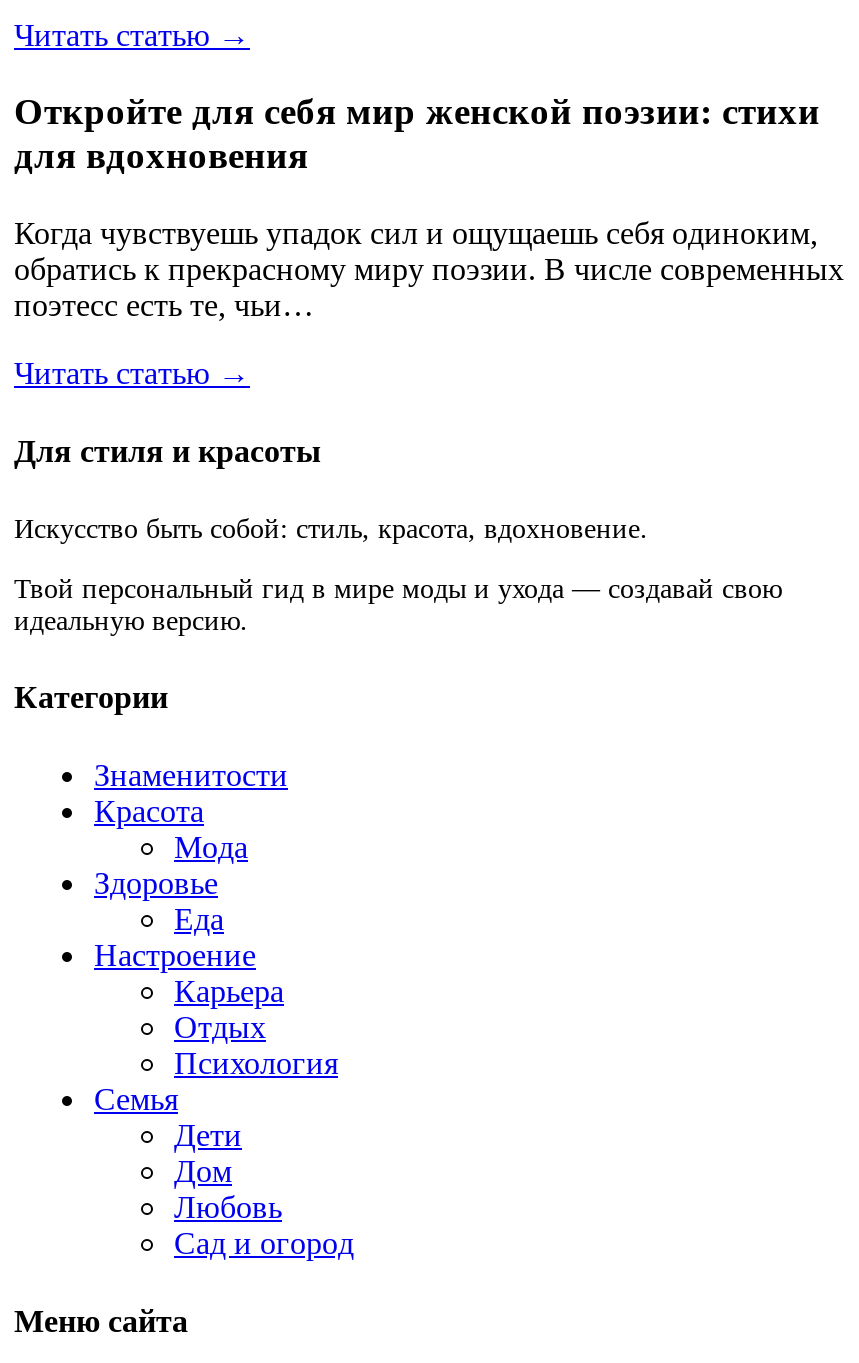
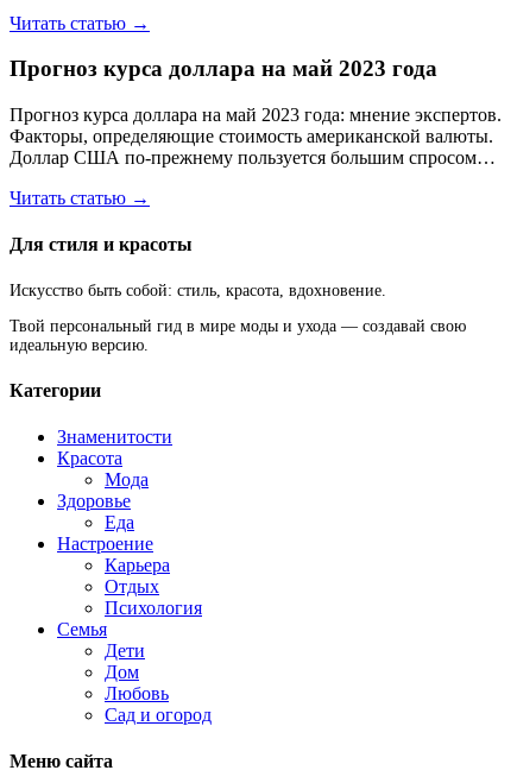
- Откройте для себя мир женской поэзии: стихи
- для вдохновения
+ Прогноз курса доллара на май 2023 года

- Когда чувствуешь упадок сил и ощущаешь себя одиноким,
- обратись к прекрасному миру поэзии. В числе современных
- поэтесс есть те, чьи…
+ Прогноз курса доллара на май 2023 года: мнение экспертов.
+ Факторы, определяющие стоимость американской валюты.
+ Доллар США по-прежнему пользуется большим спросом…
